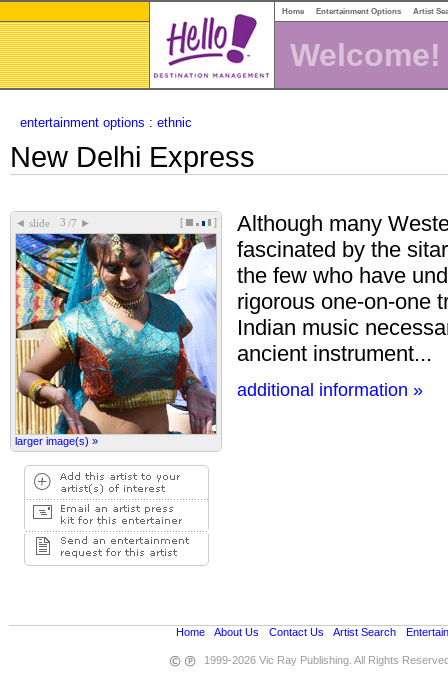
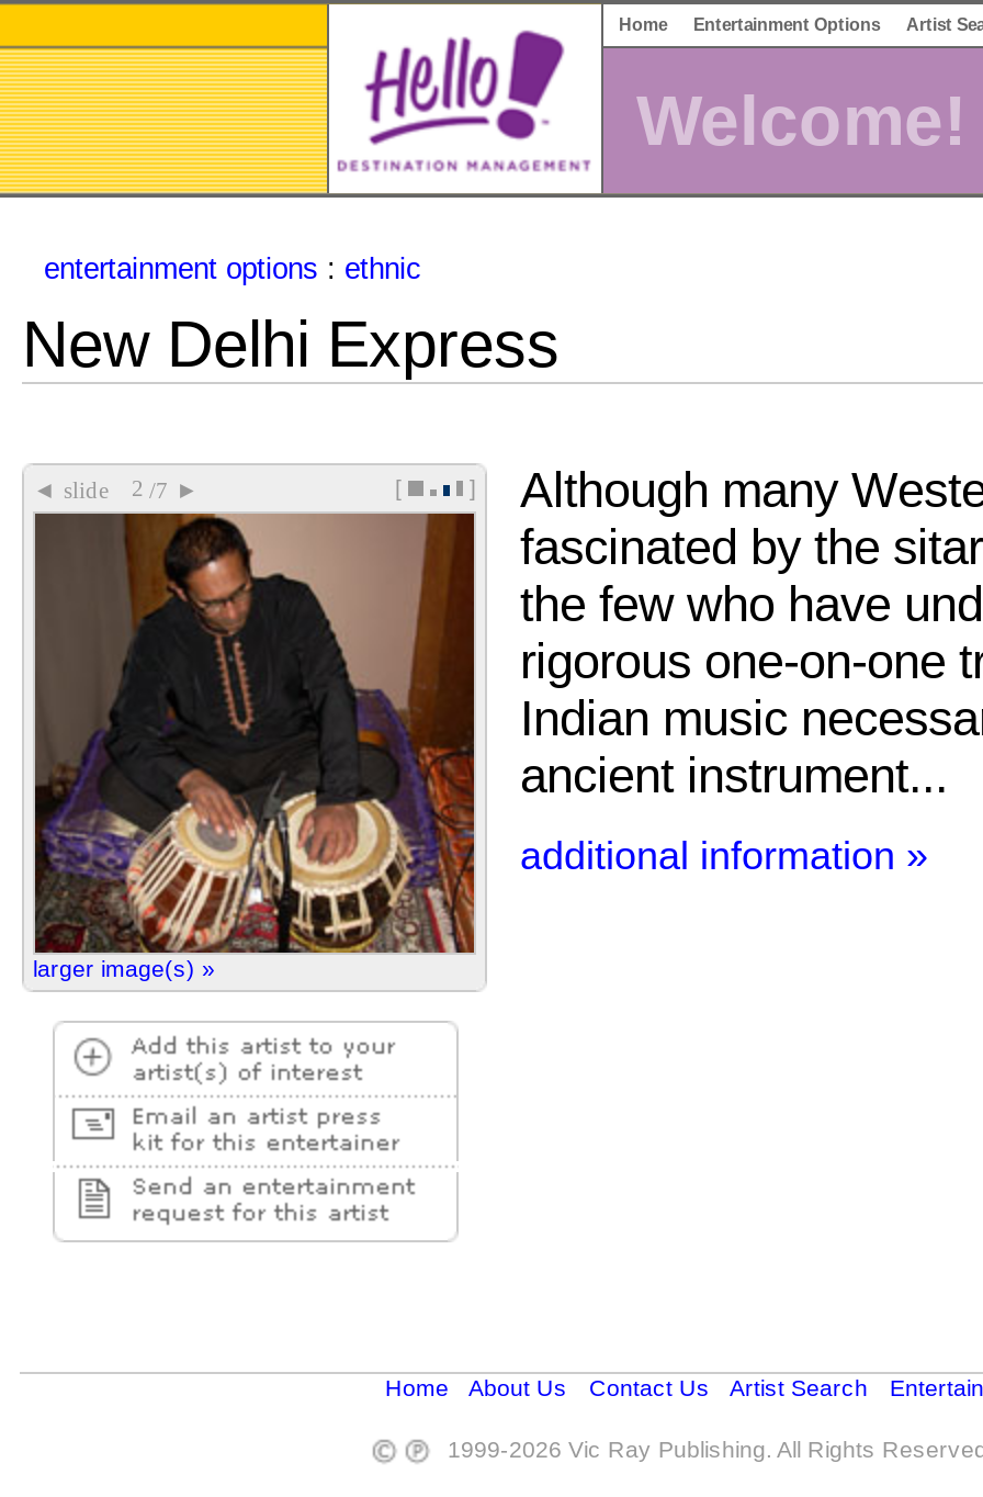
- [image]
+ [image]
